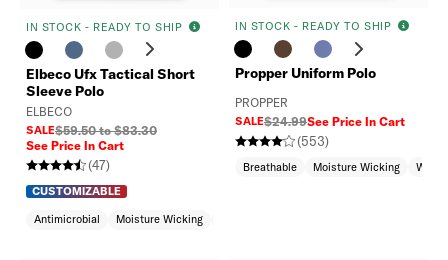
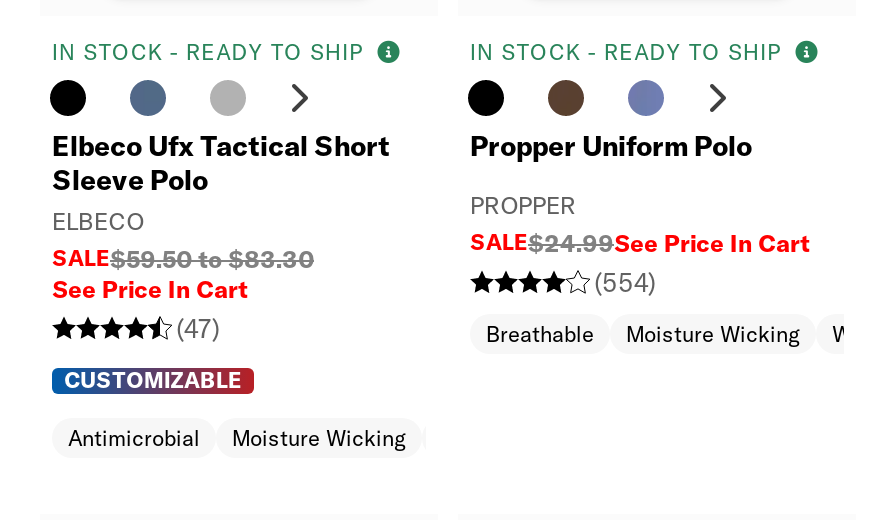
- (553)
+ (554)
